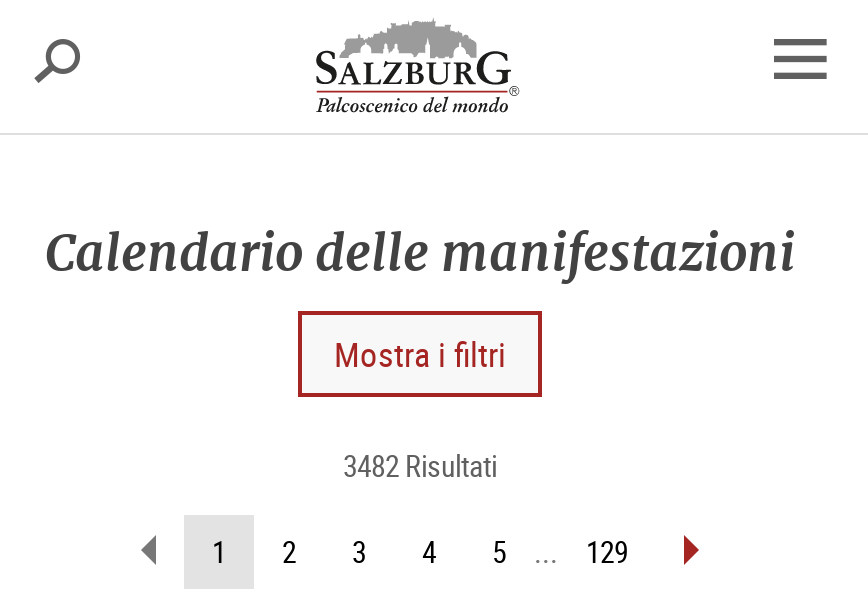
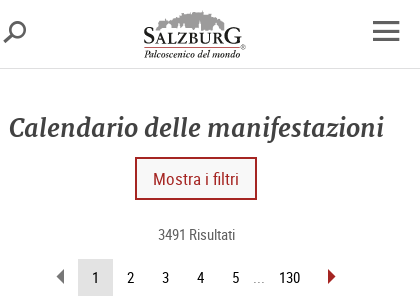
- 3482 Risultati
+ 3491 Risultati

- 129
+ 130
